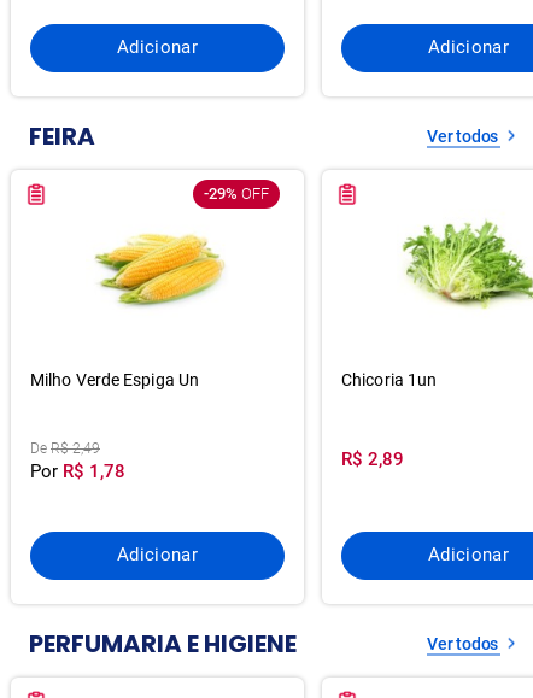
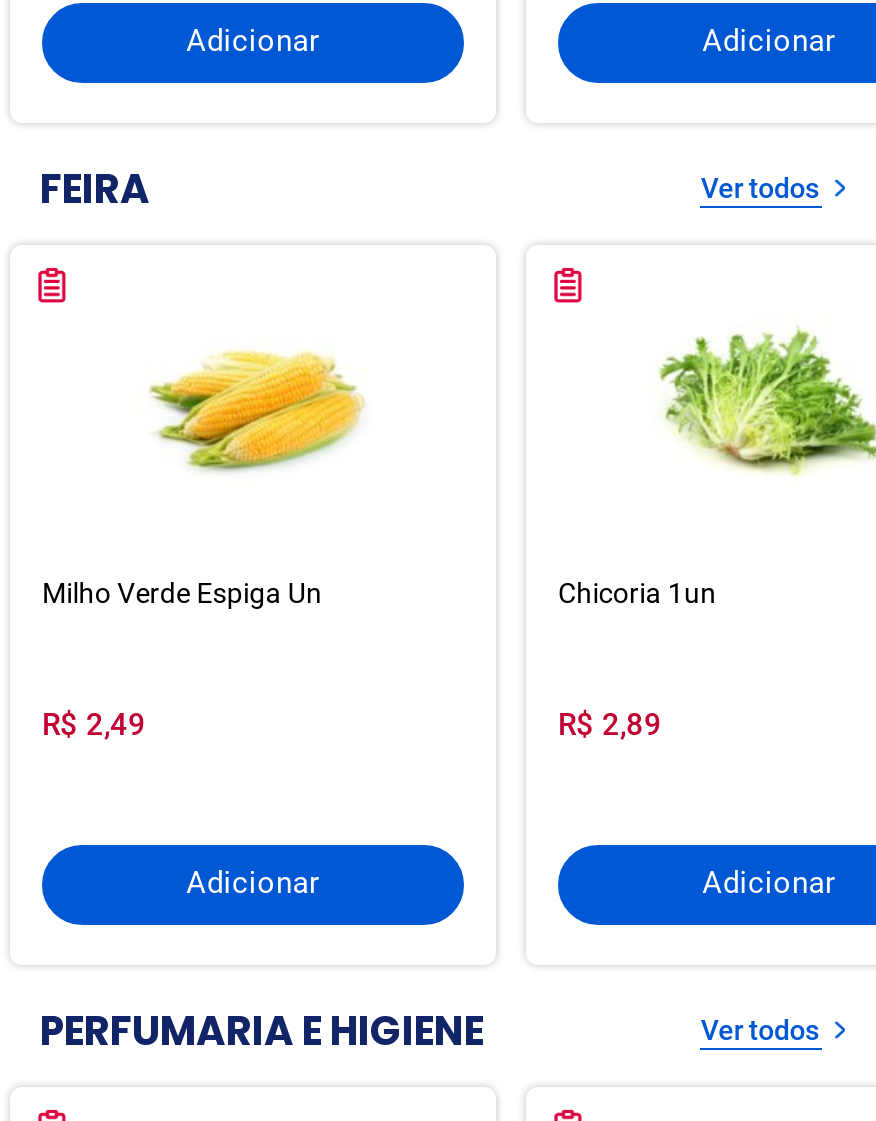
- -29% OFF

- De R$ 2,49
- Por R$ 1,78
+ R$ 2,49
